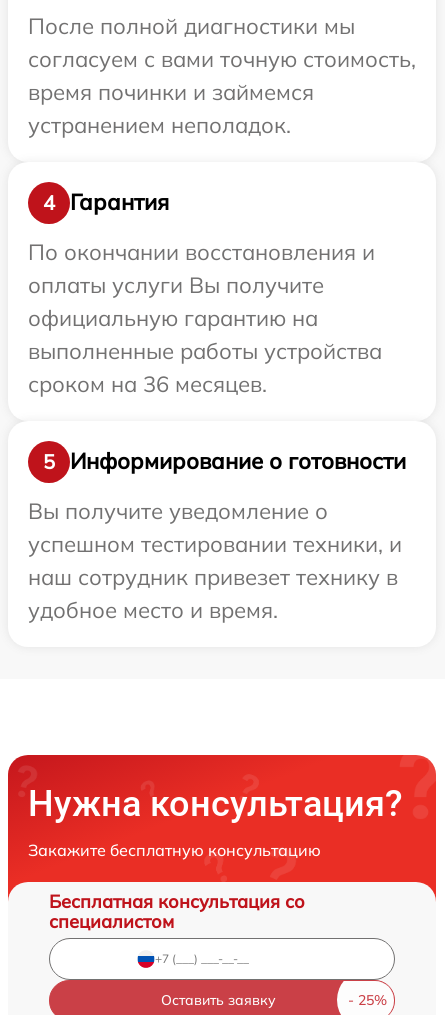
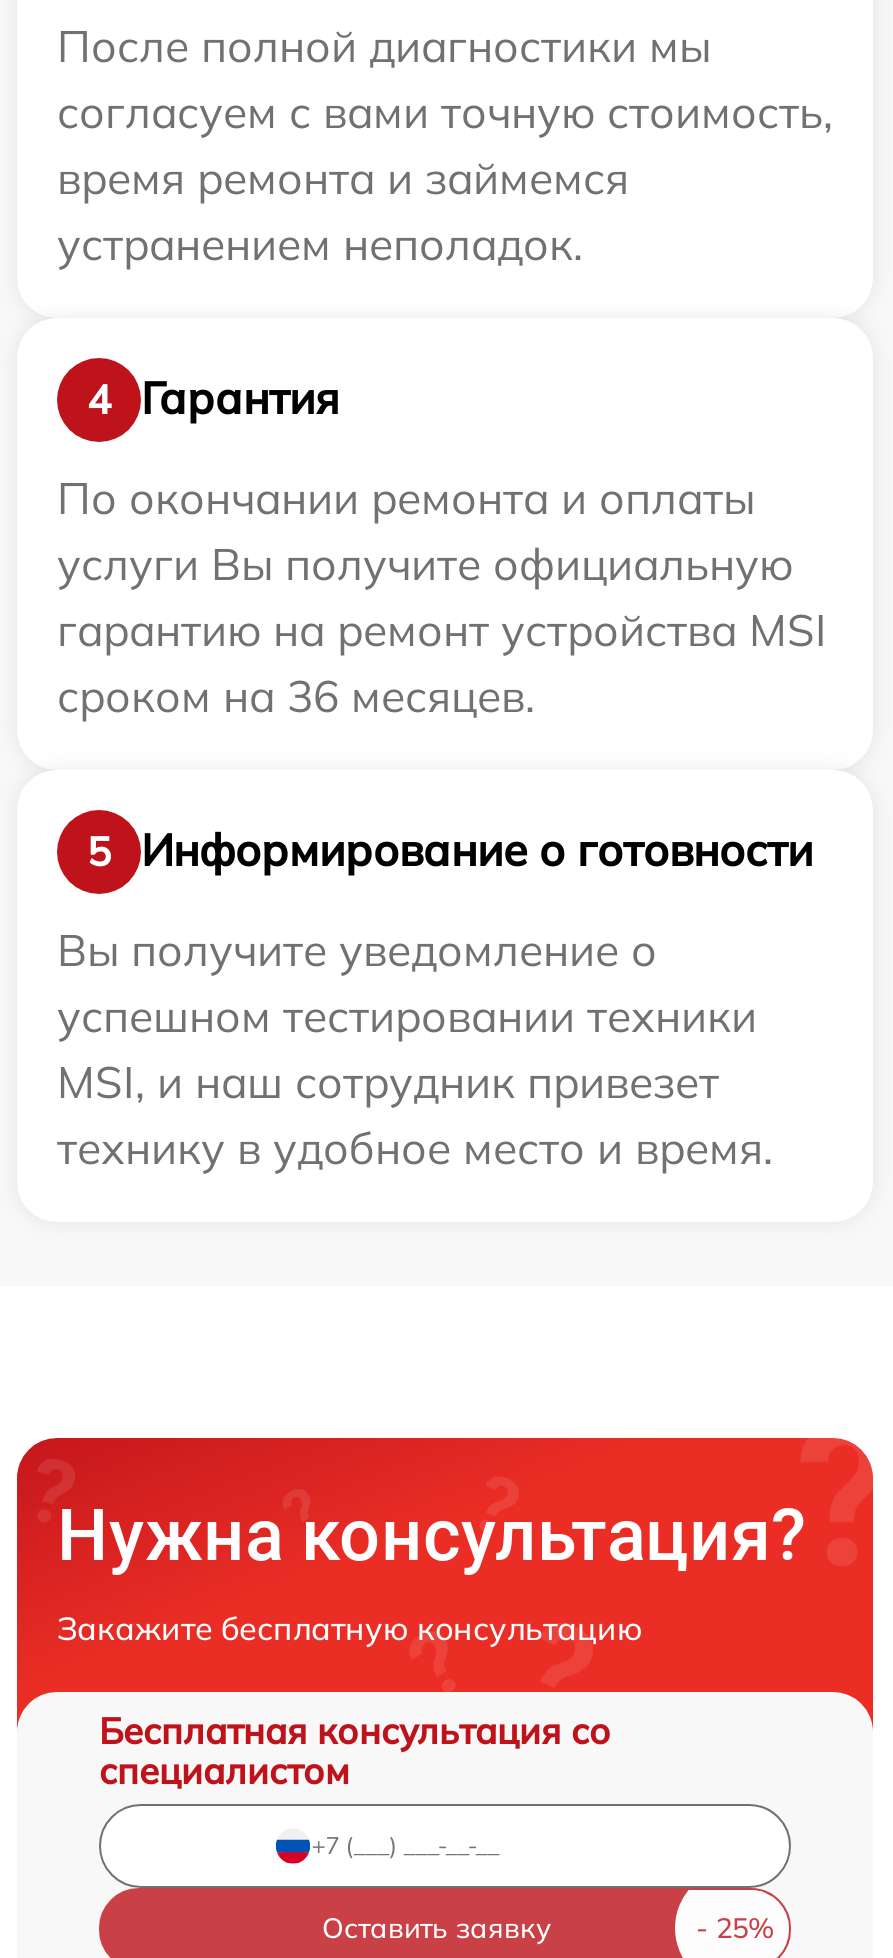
- время починки и займемся
+ время ремонта и займемся

- По окончании восстановления и
- оплаты услуги Вы получите
- официальную гарантию на
- выполненные работы устройства
+ По окончании ремонта и оплаты
+ услуги Вы получите официальную
+ гарантию на ремонт устройства MSI

- успешном тестировании техники, и
- наш сотрудник привезет технику в
- удобное место и время.
+ успешном тестировании техники
+ MSI, и наш сотрудник привезет
+ технику в удобное место и время.
